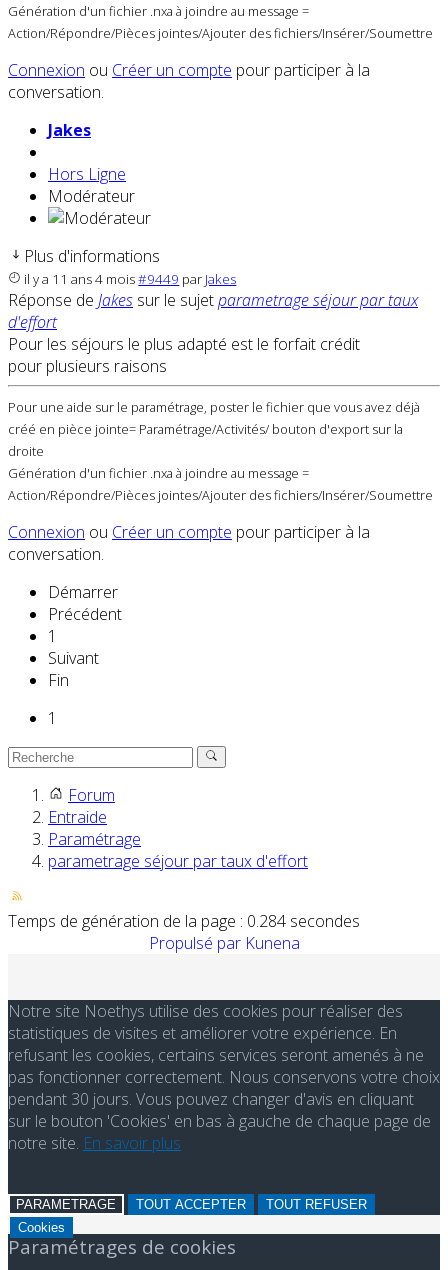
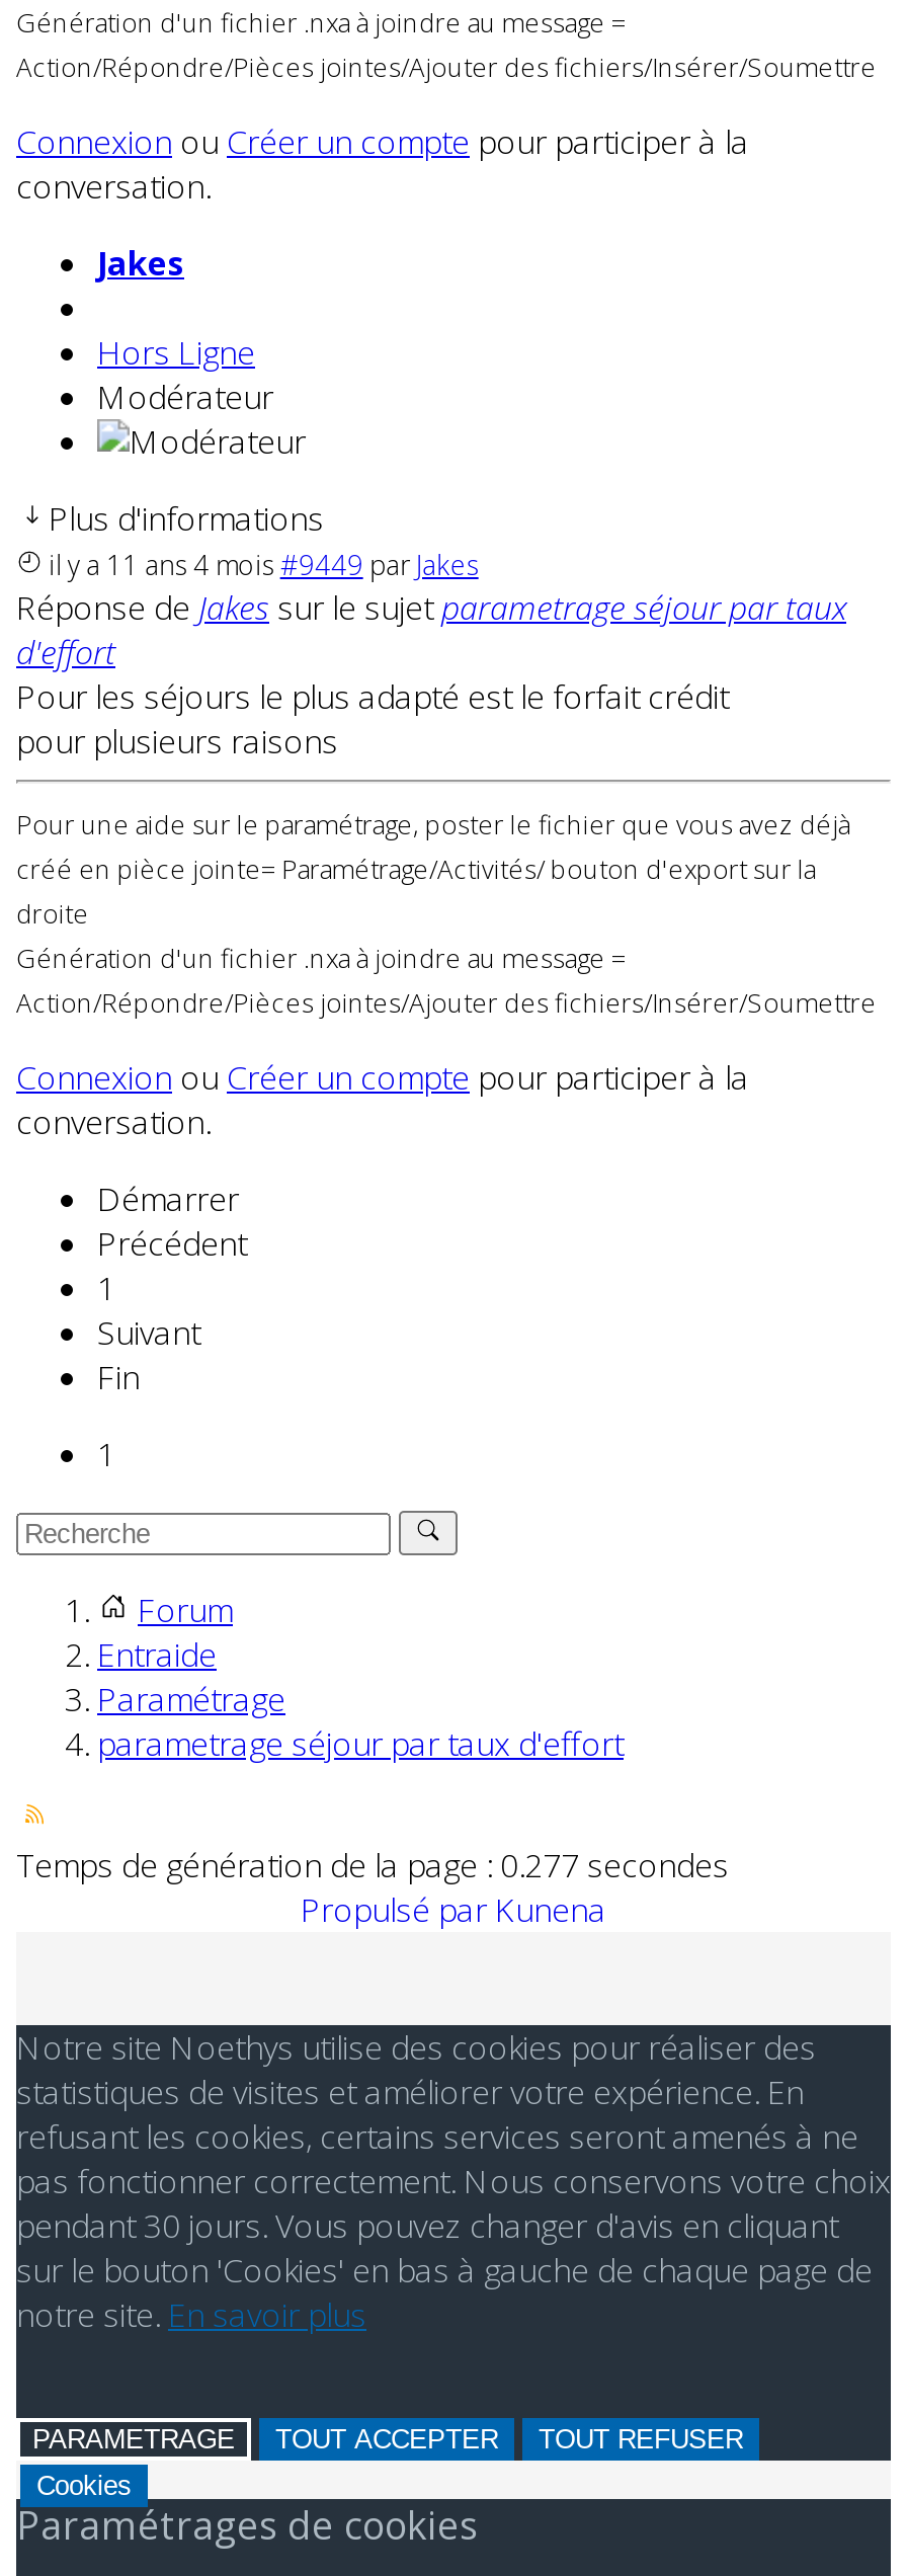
- Temps de génération de la page : 0.284 secondes
+ Temps de génération de la page : 0.277 secondes
